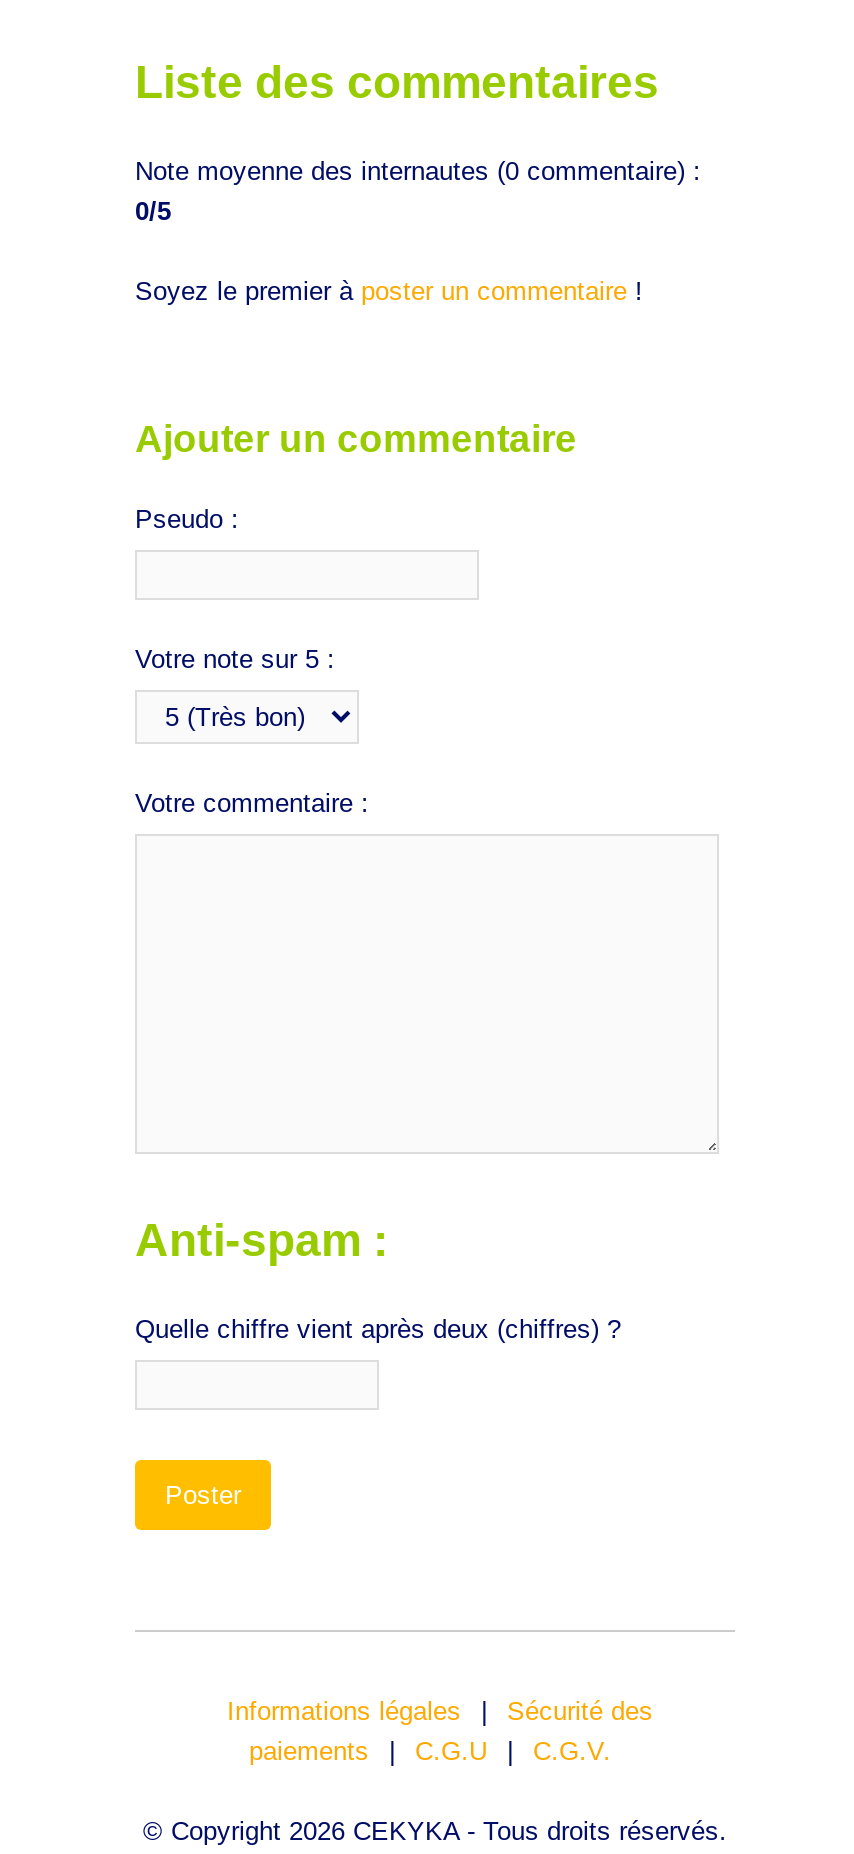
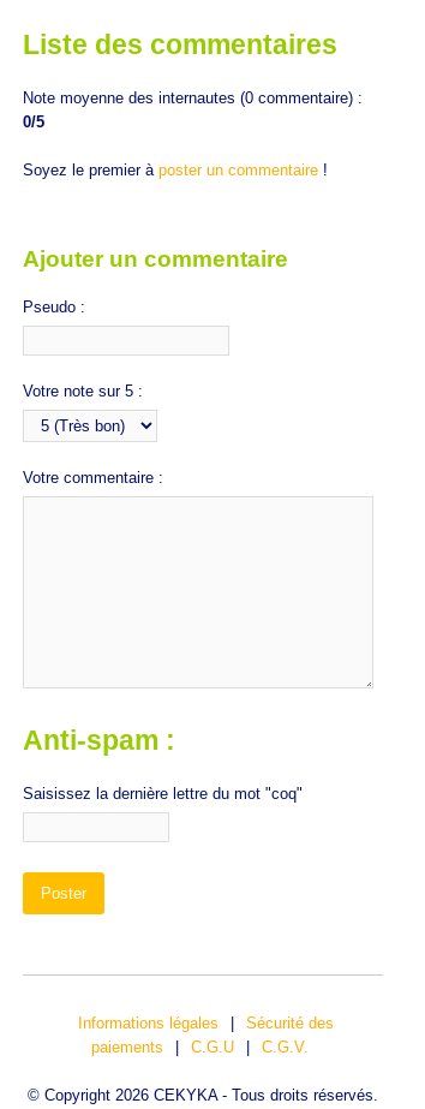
- Quelle chiffre vient après deux (chiffres) ?
+ Saisissez la dernière lettre du mot "coq"
